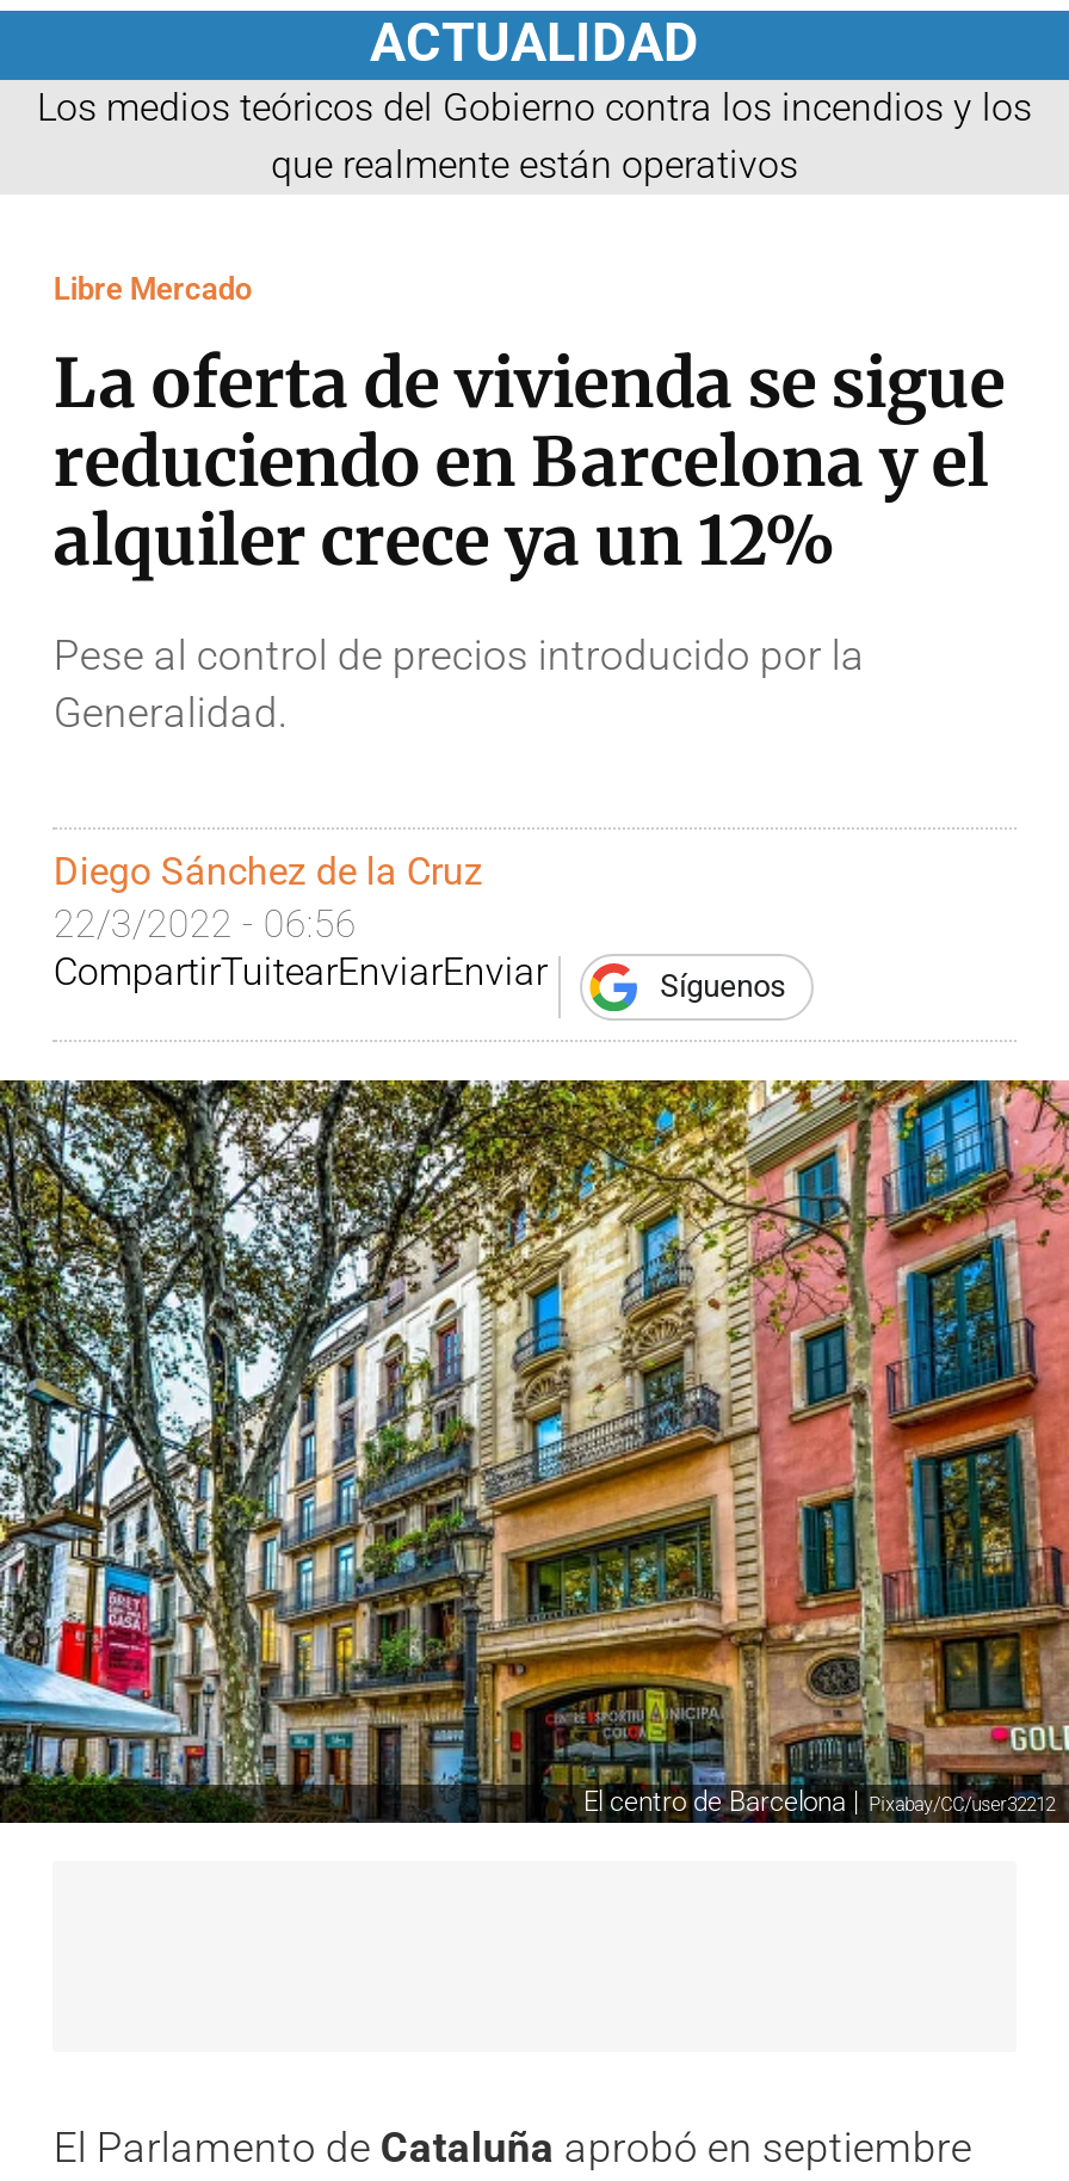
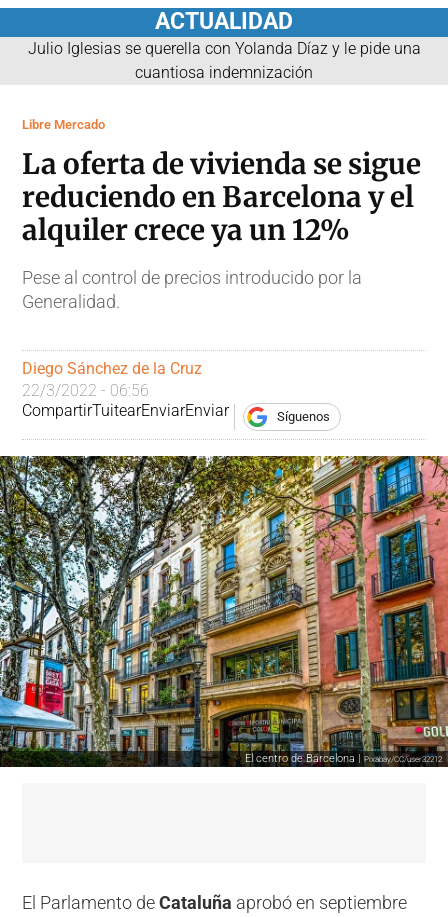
- Los medios teóricos del Gobierno contra los incendios y los
- que realmente están operativos
+ Julio Iglesias se querella con Yolanda Díaz y le pide una
+ cuantiosa indemnización
